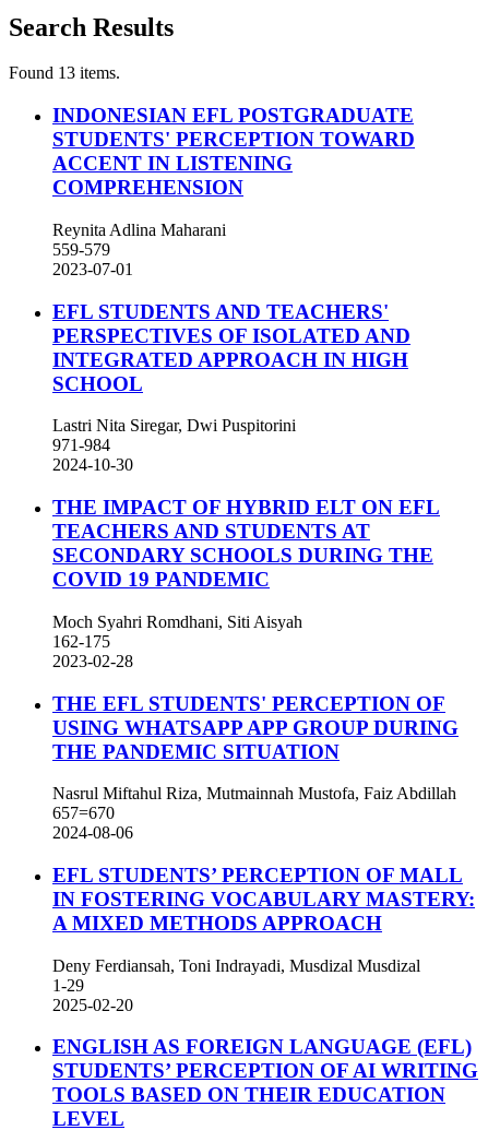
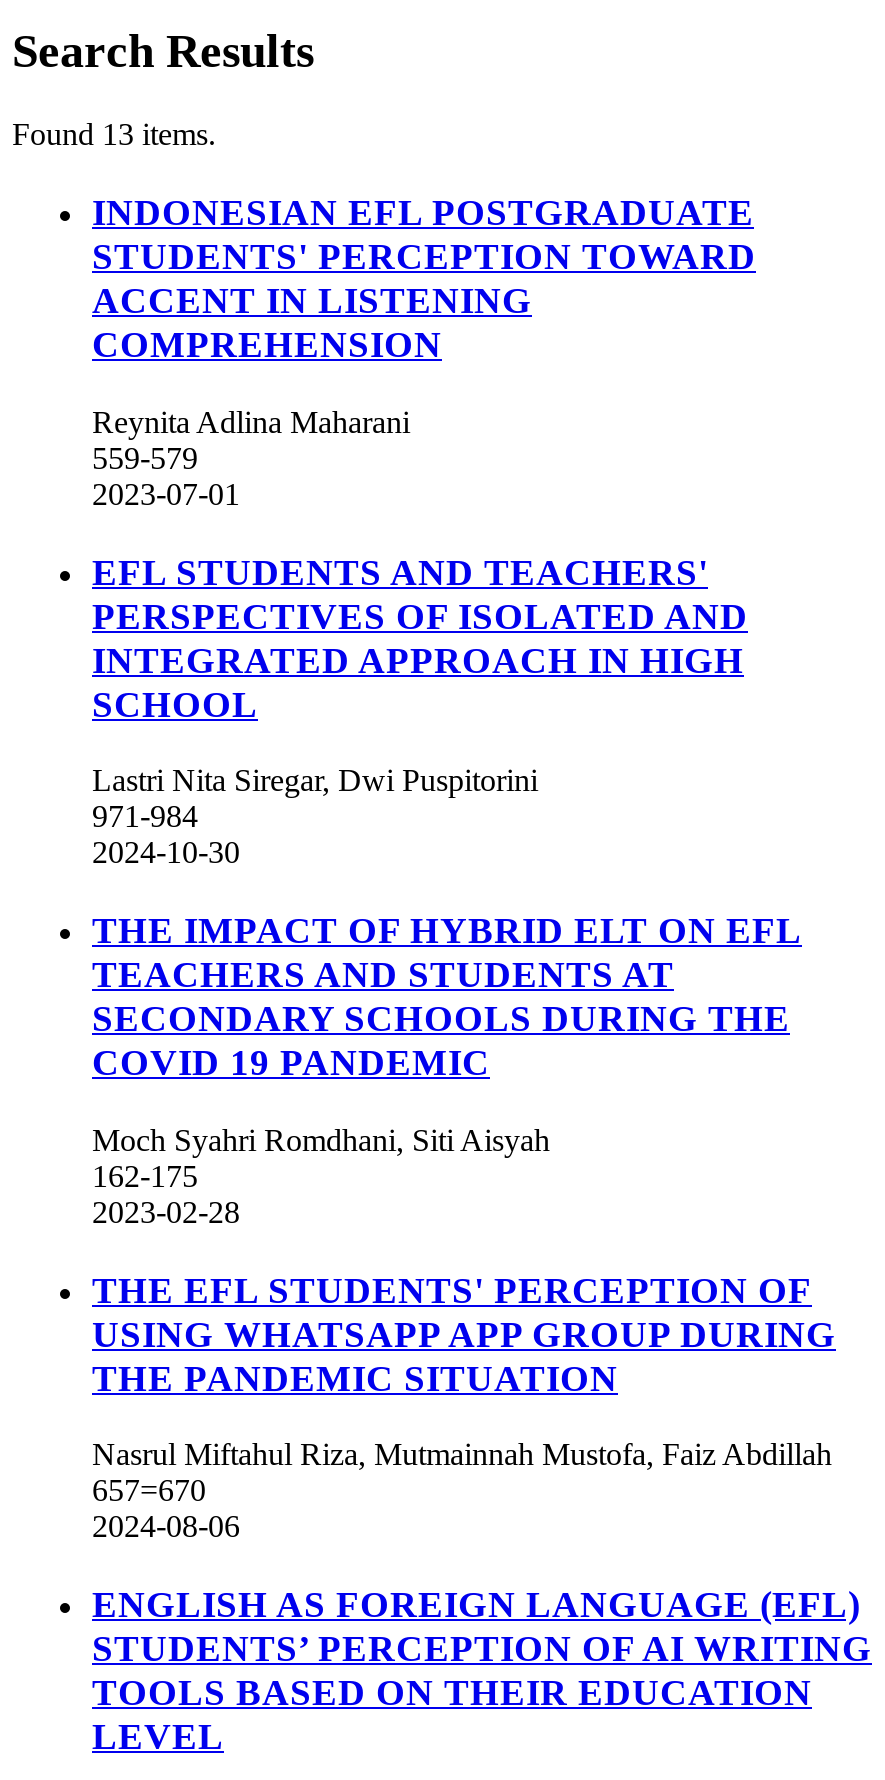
- EFL STUDENTS’ PERCEPTION OF MALL
- IN FOSTERING VOCABULARY MASTERY:
- A MIXED METHODS APPROACH
- Deny Ferdiansah, Toni Indrayadi, Musdizal Musdizal
- 1-29
- 2025-02-20
